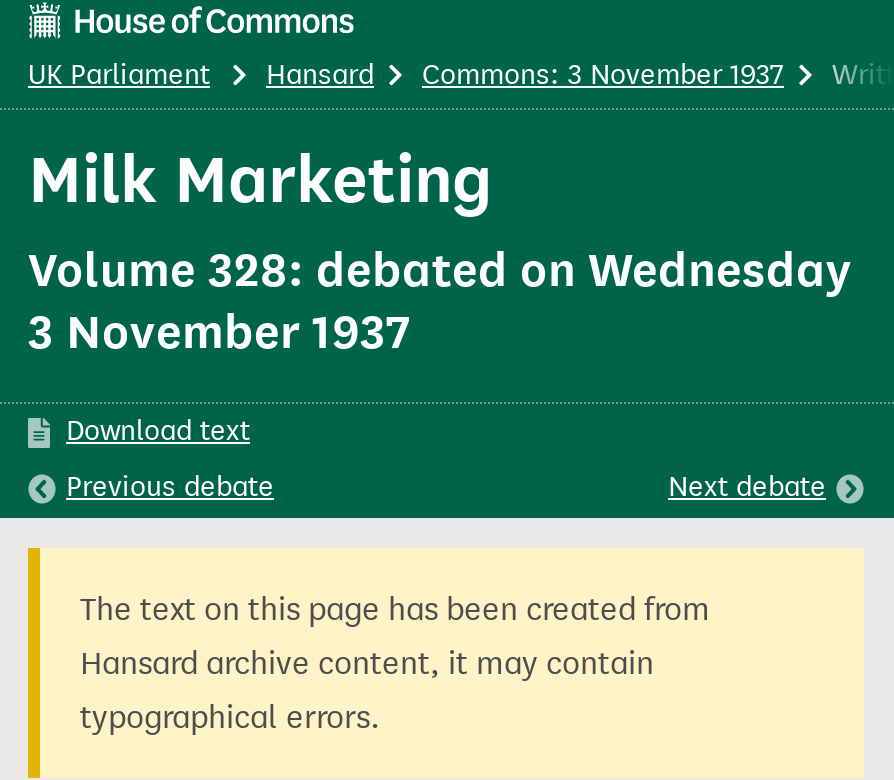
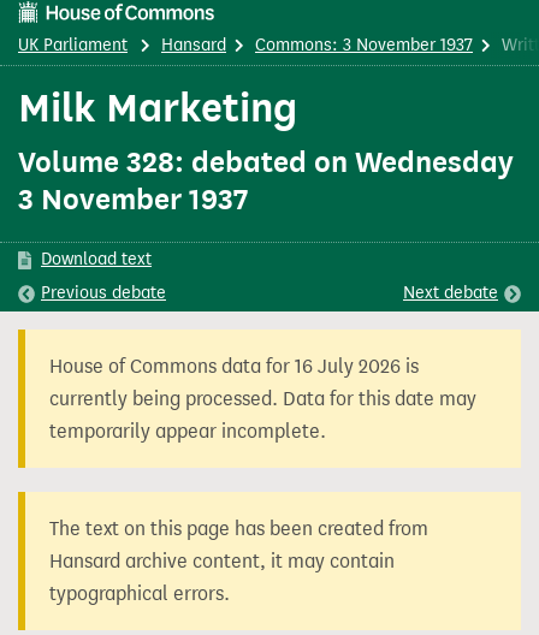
+ House of Commons data for 16 July 2026 is
+ currently being processed. Data for this date may
+ temporarily appear incomplete.
